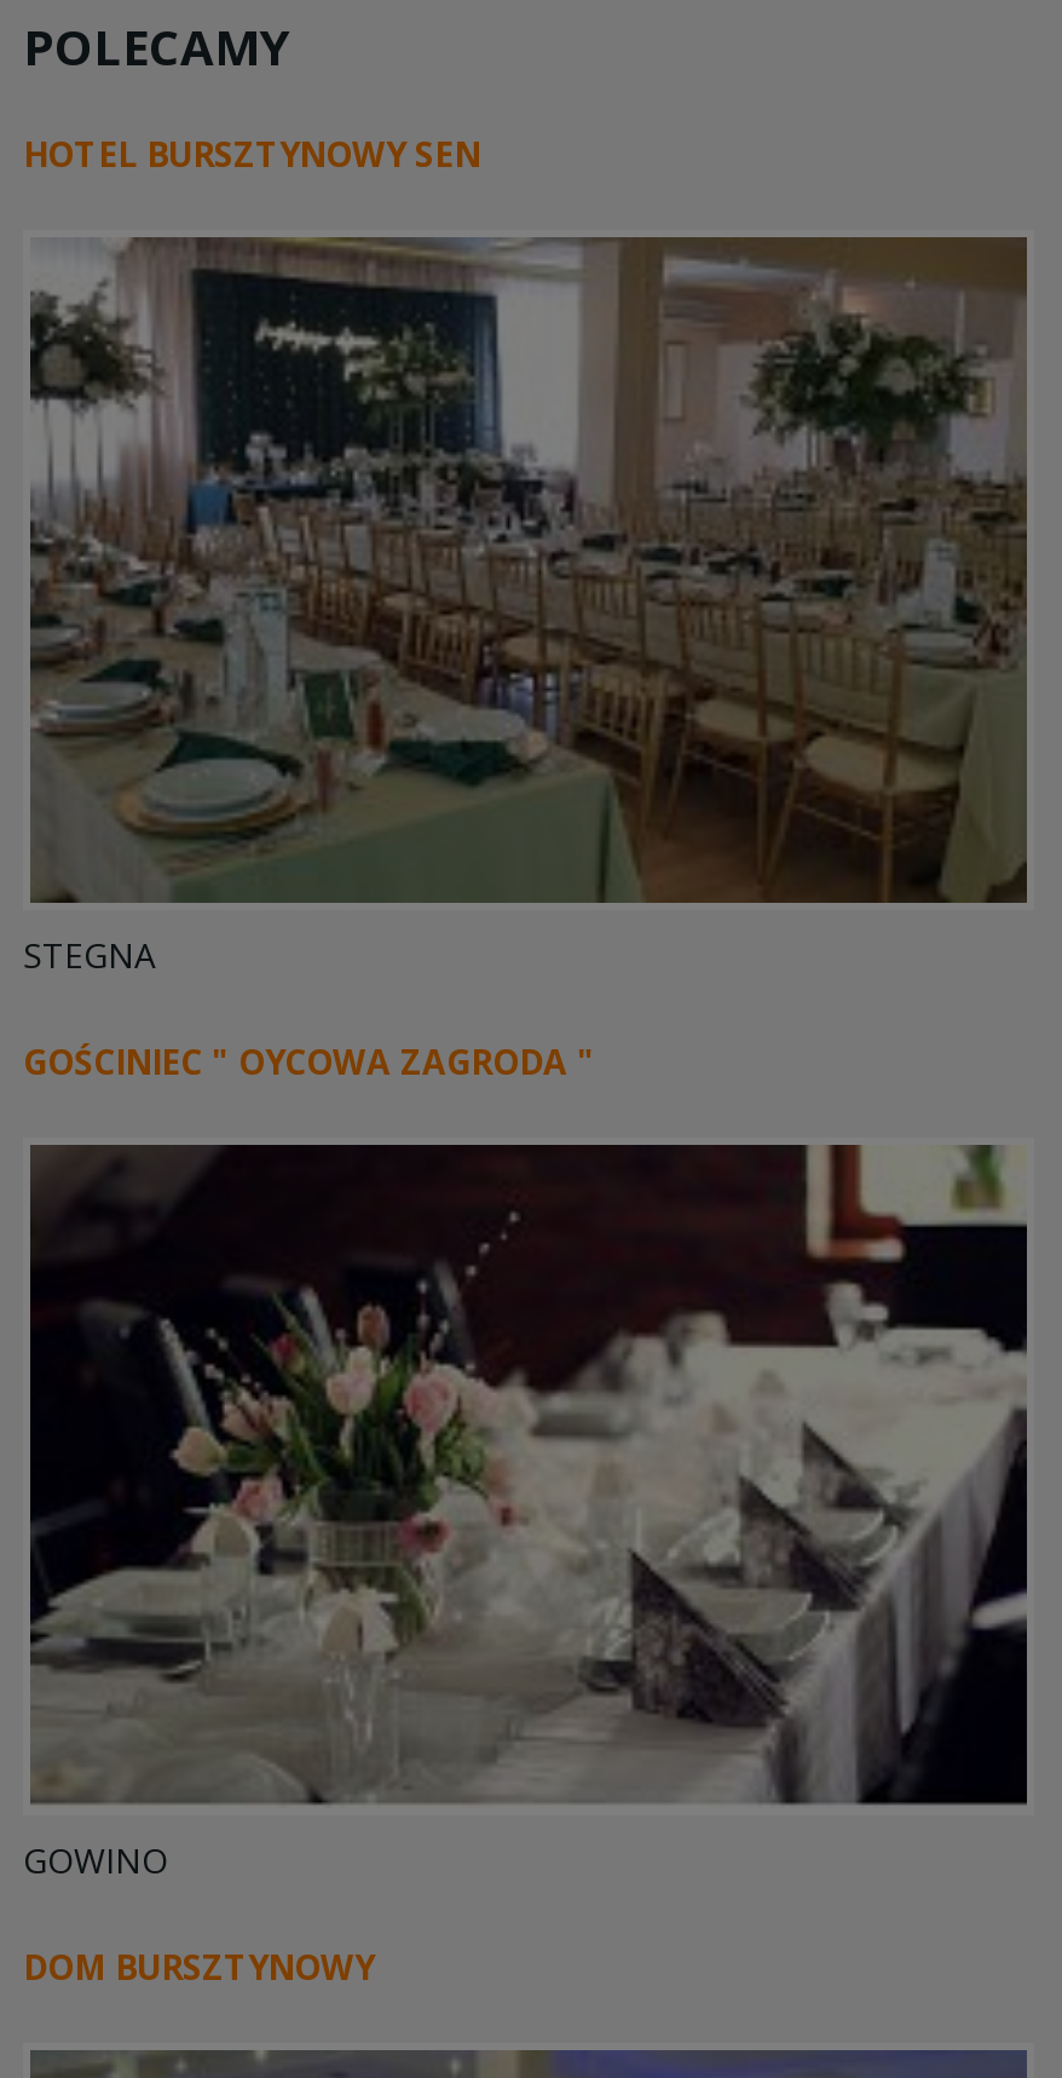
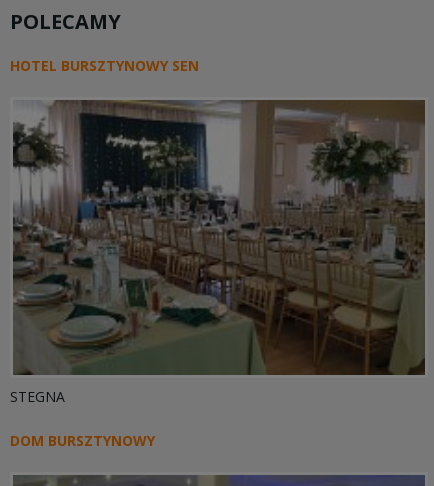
- GOŚCINIEC " OYCOWA ZAGRODA "

- [image]
- GOWINO
